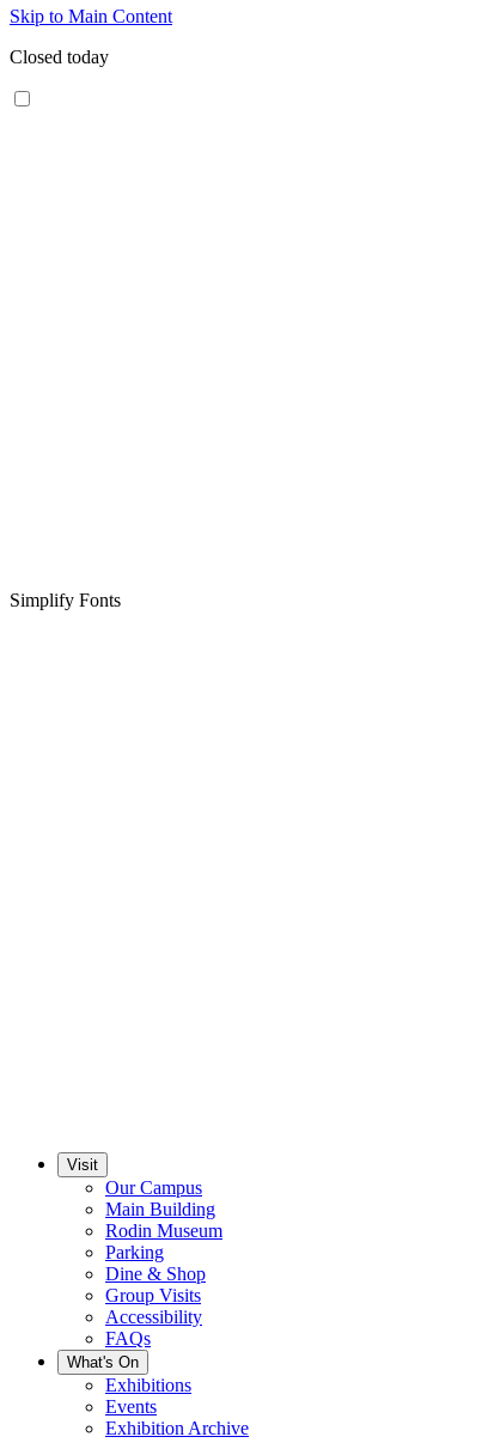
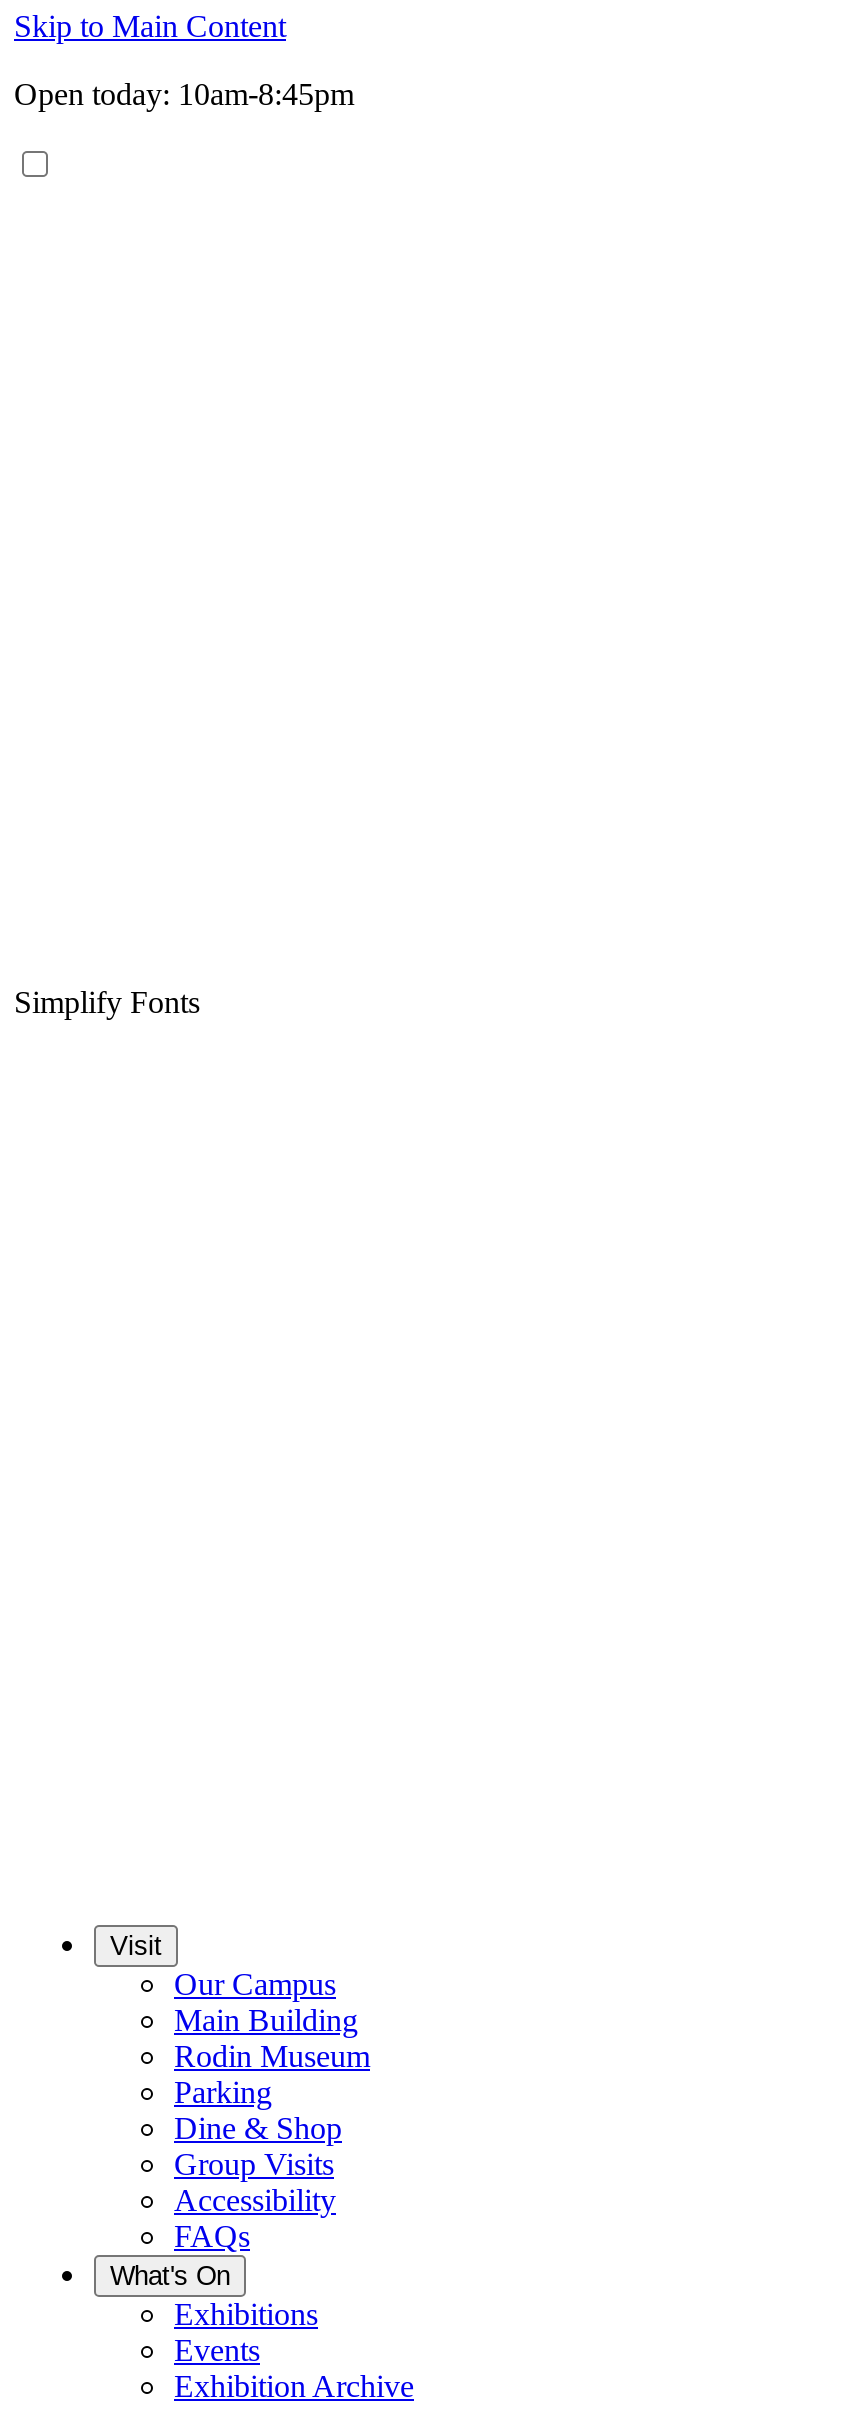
- Closed today
+ Open today: 10am-8:45pm
